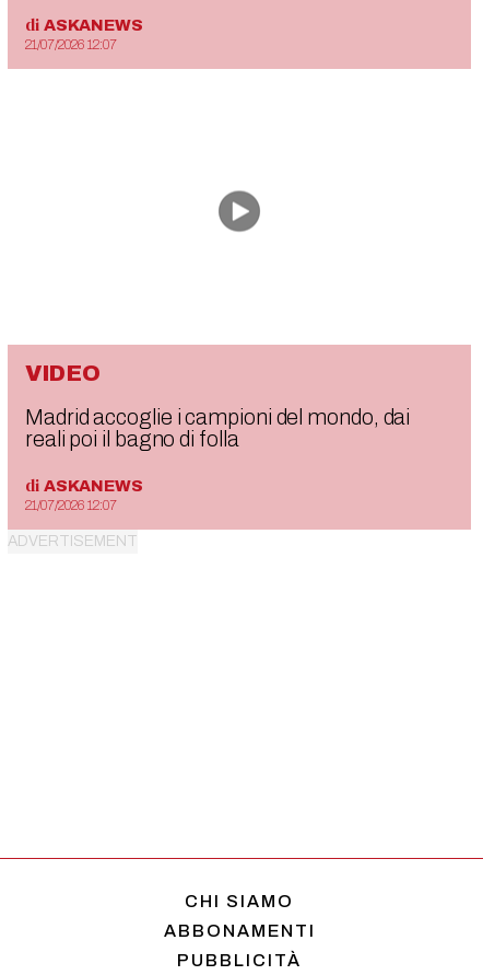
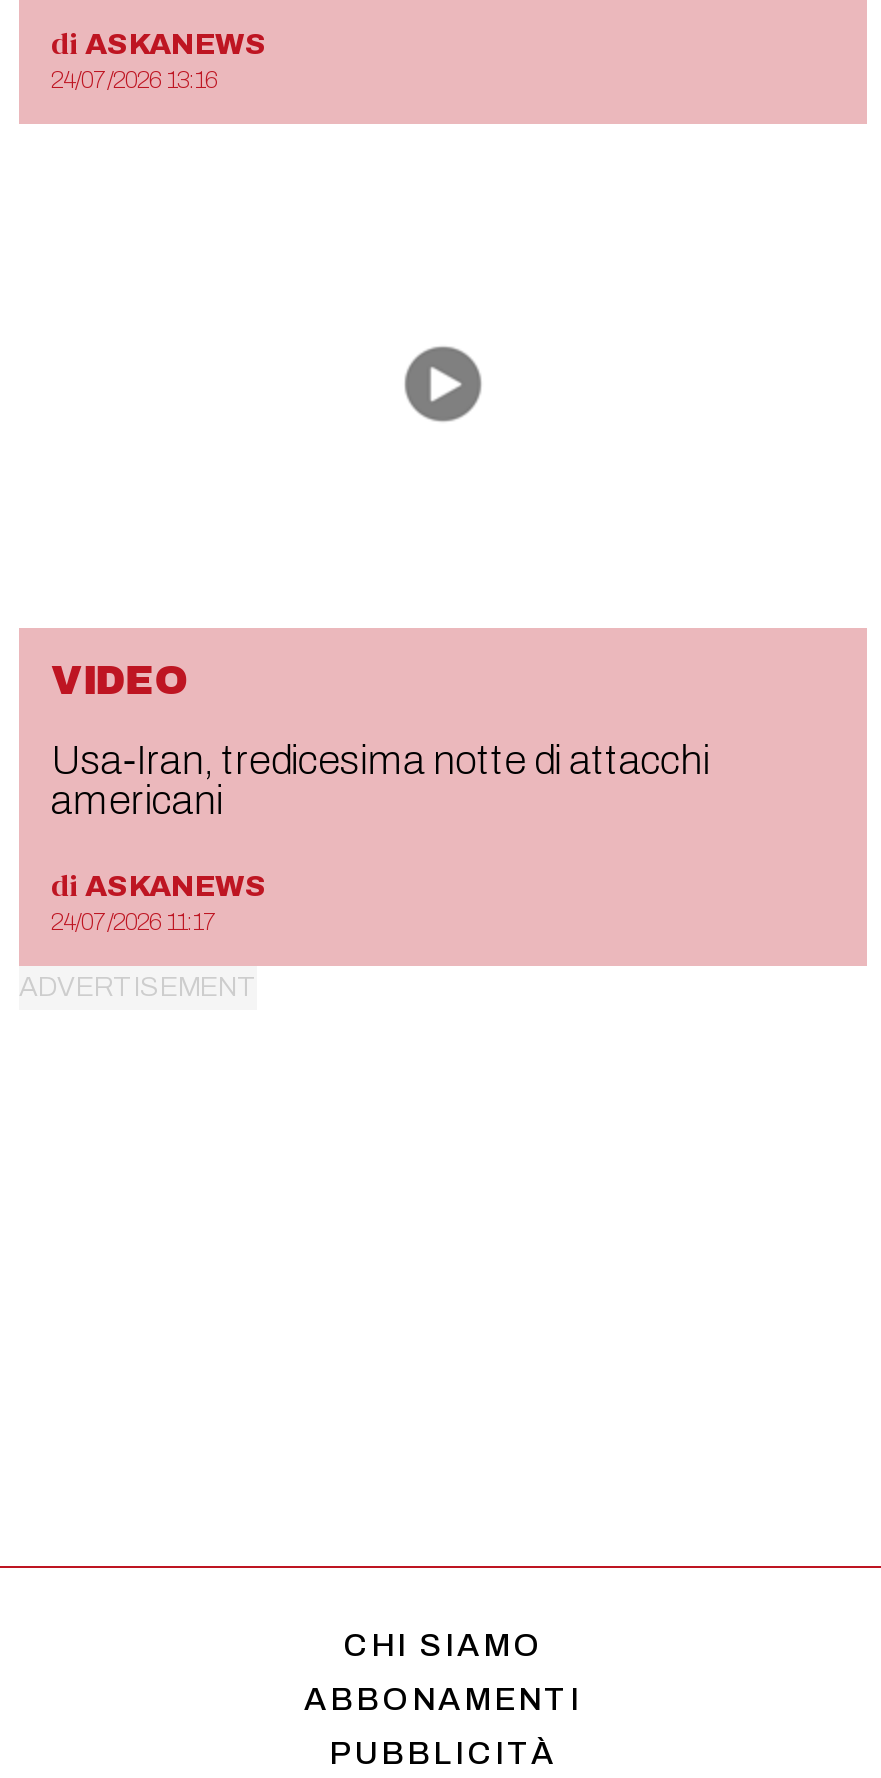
- 21/07/2026 12:07
+ 24/07/2026 13:16

- Madrid accoglie i campioni del mondo, dai
- reali poi il bagno di folla
+ Usa-Iran, tredicesima notte di attacchi
+ americani

- 21/07/2026 12:07
+ 24/07/2026 11:17
